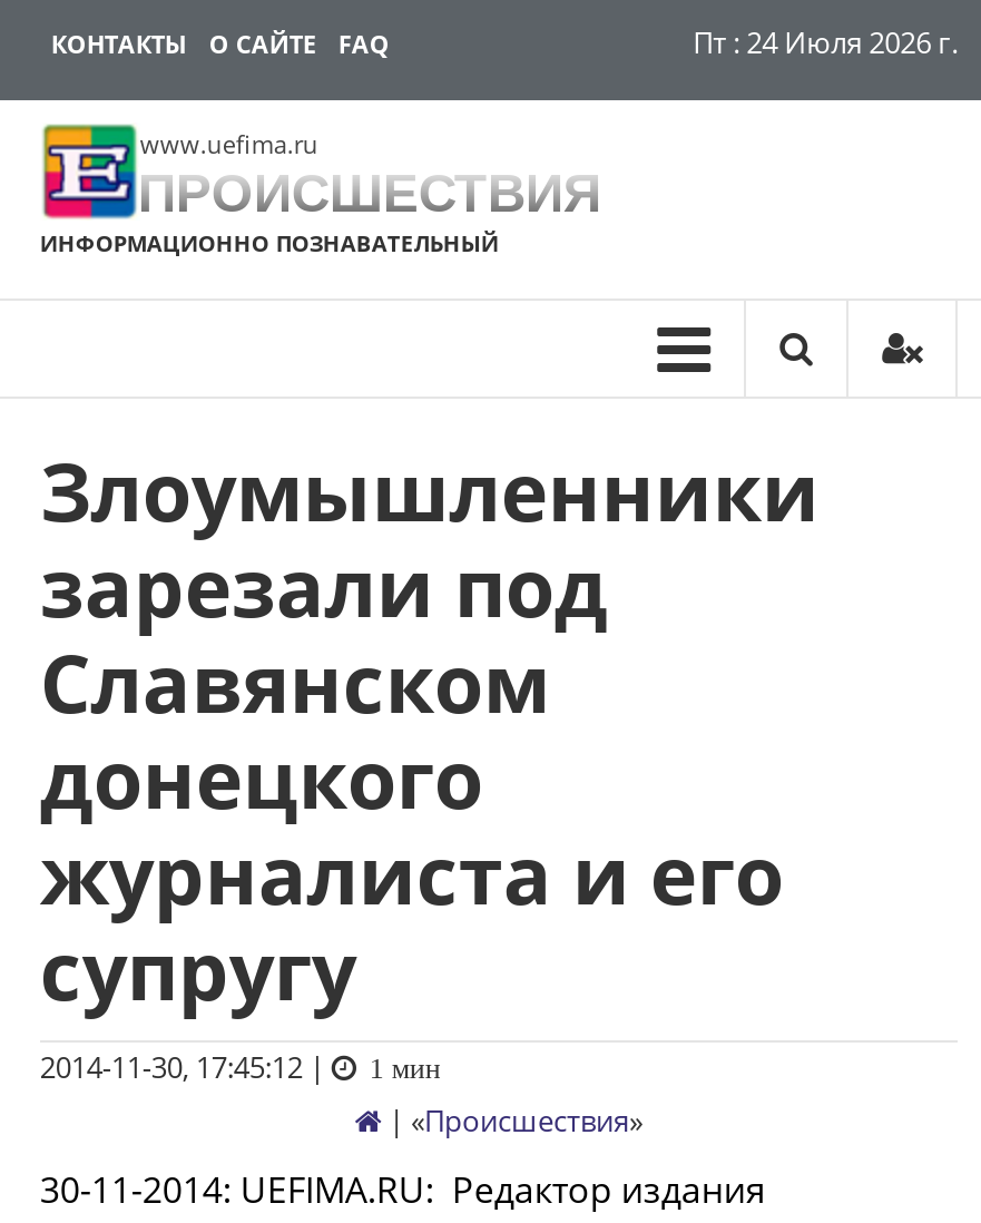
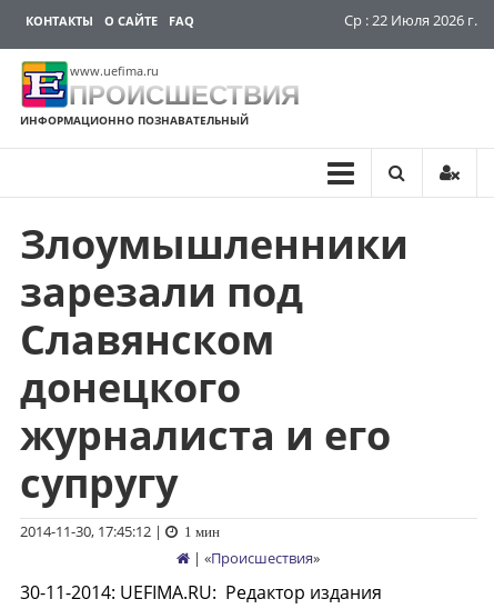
- Пт : 24 Июля 2026 г.
+ Ср : 22 Июля 2026 г.
